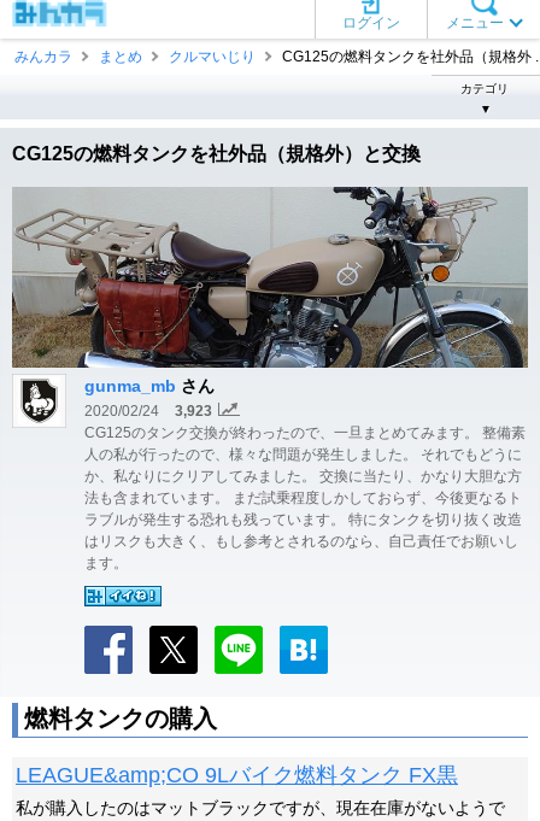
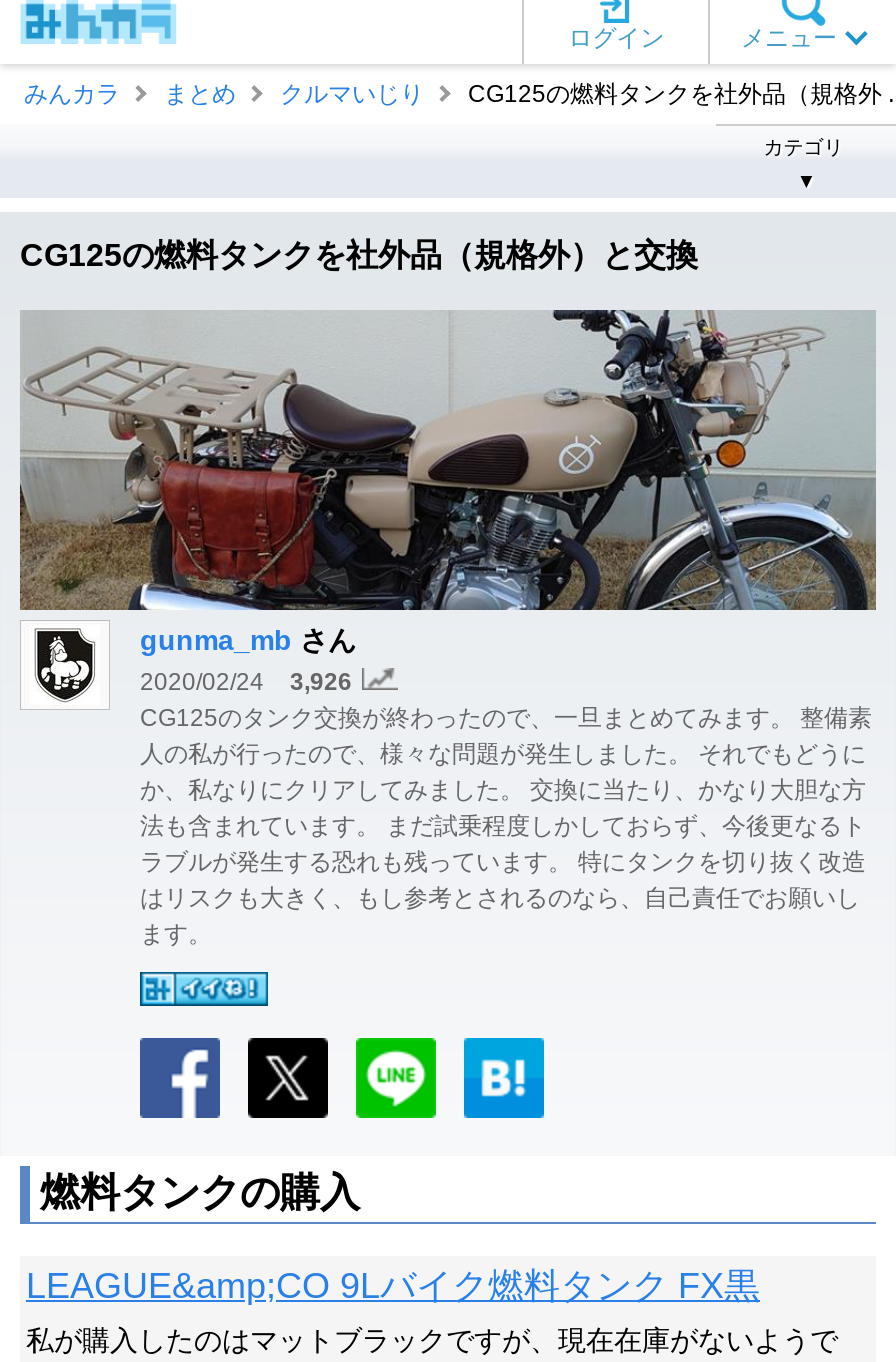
- 2020/02/24 3,923
+ 2020/02/24 3,926
